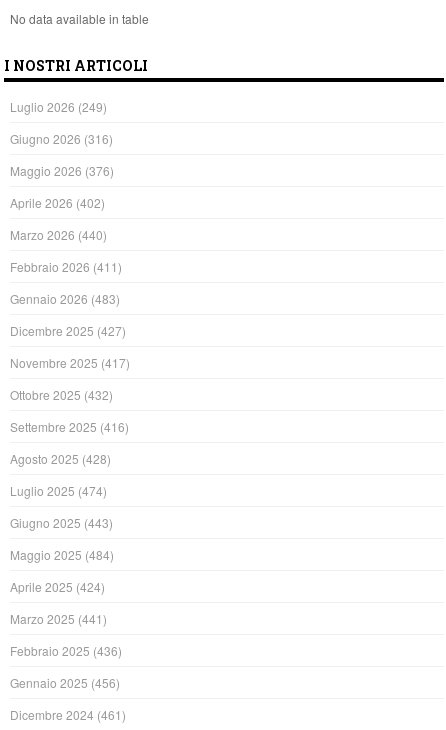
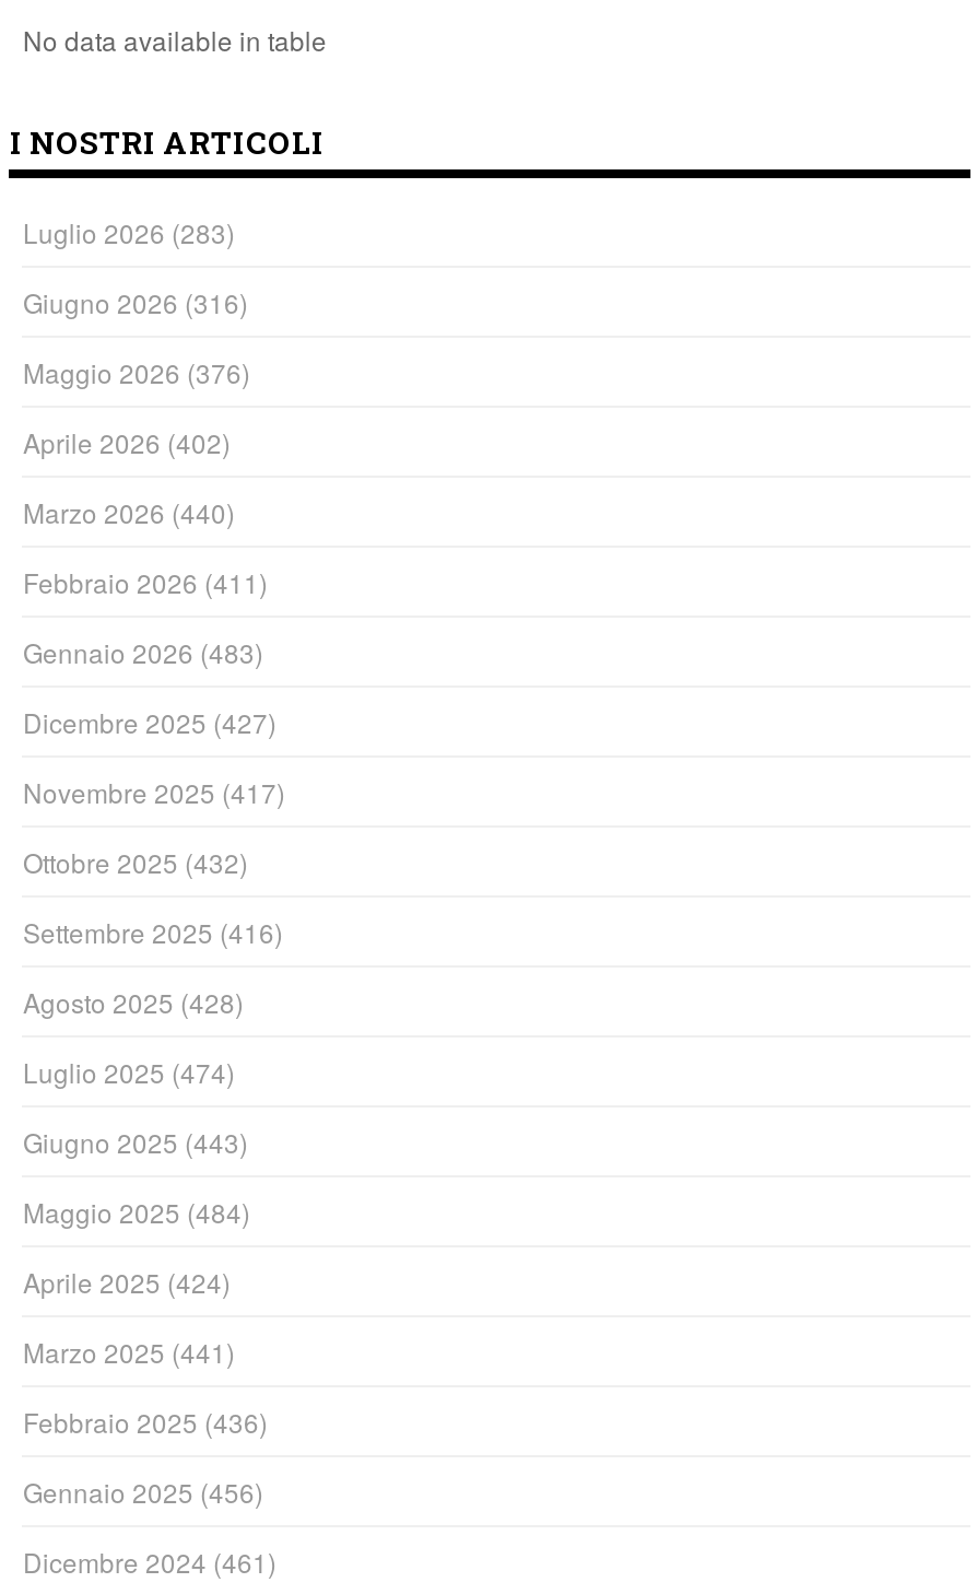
- Luglio 2026 (249)
+ Luglio 2026 (283)
